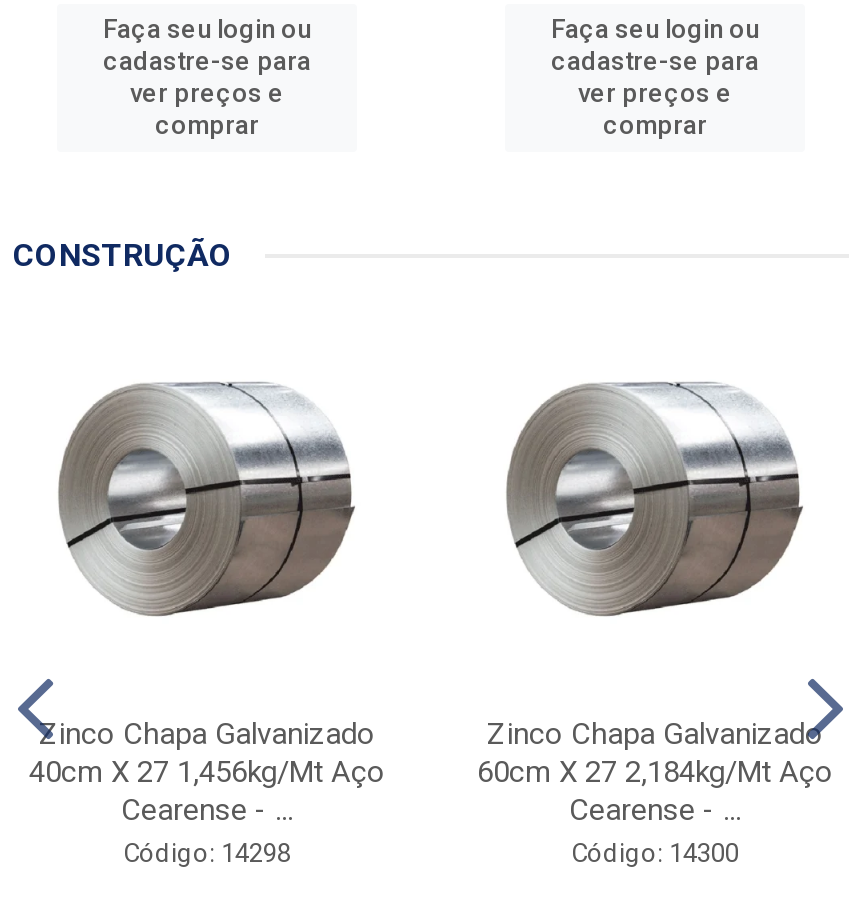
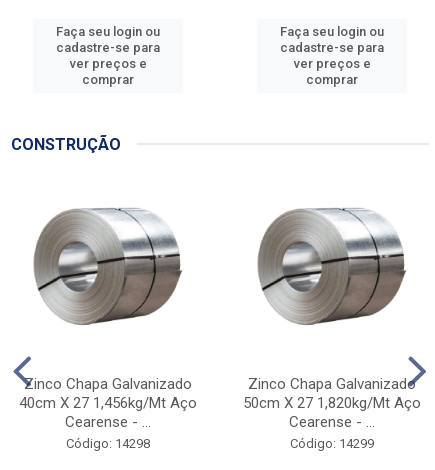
- 60cm X 27 2,184kg/Mt Aço
+ 50cm X 27 1,820kg/Mt Aço

- Código: 14300
+ Código: 14299
